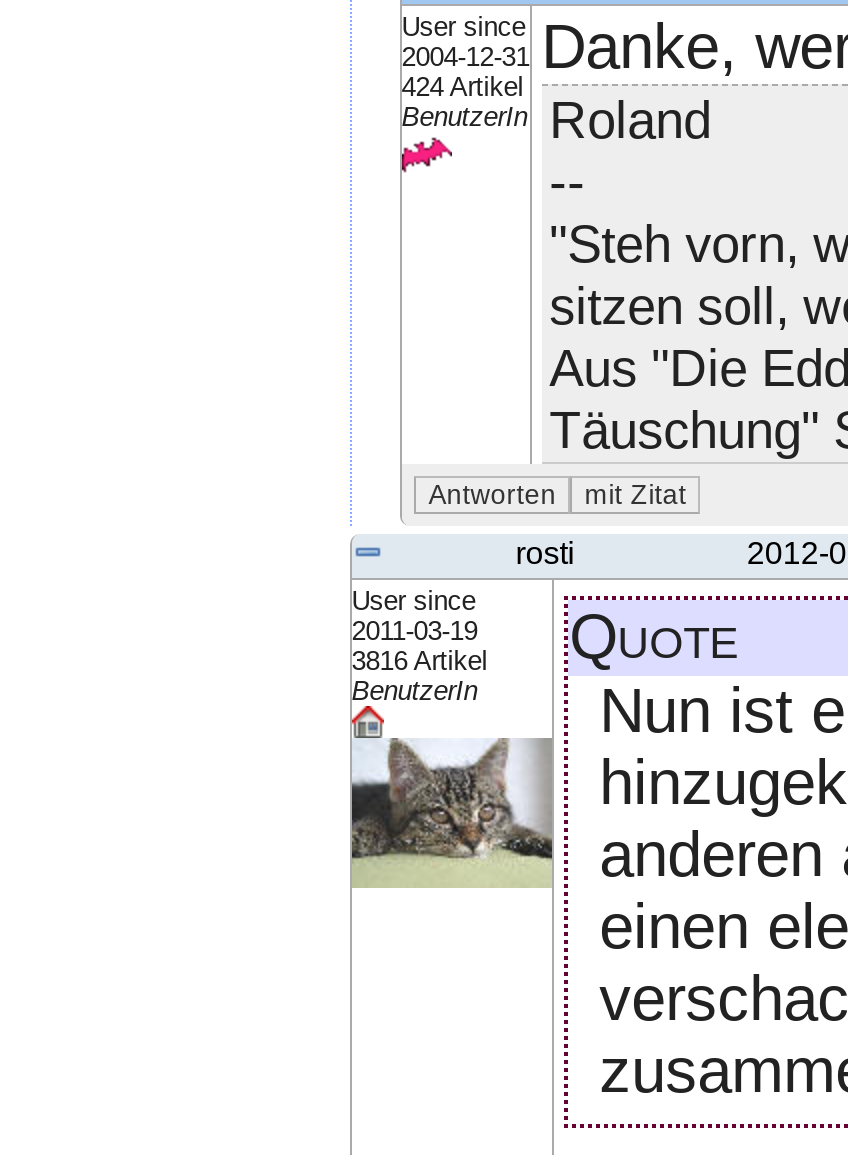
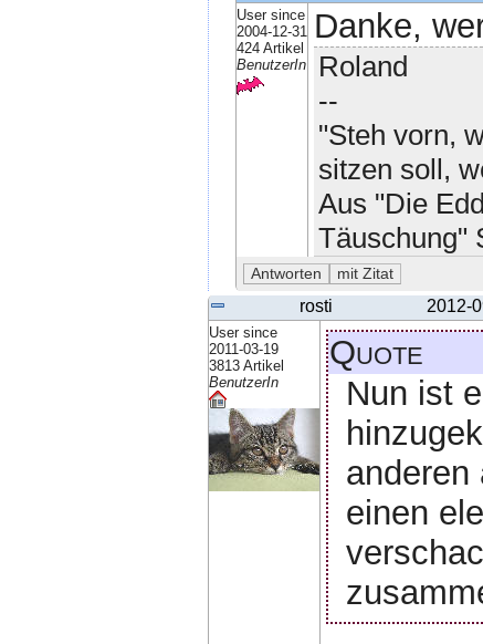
- 3816 Artikel
+ 3813 Artikel
